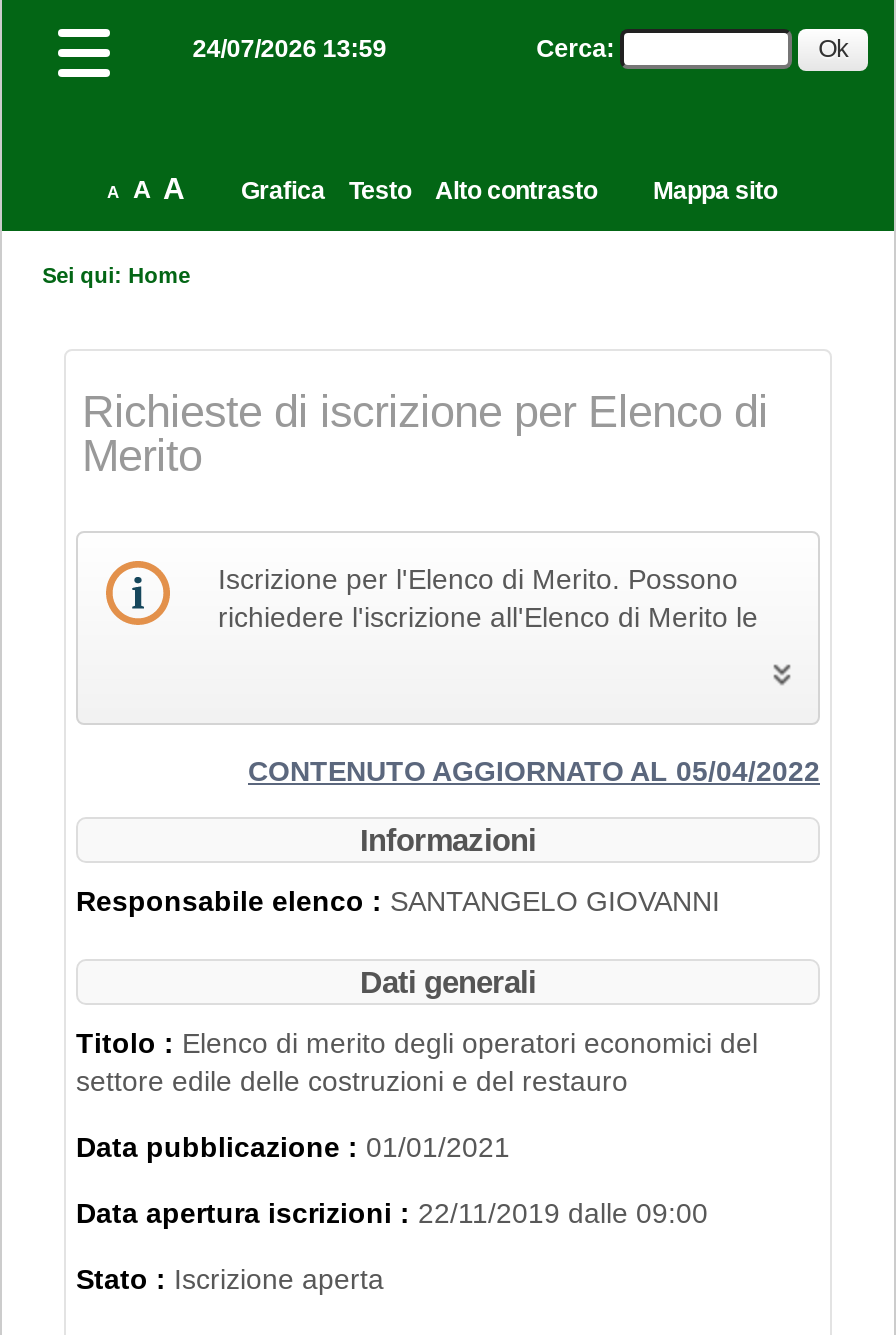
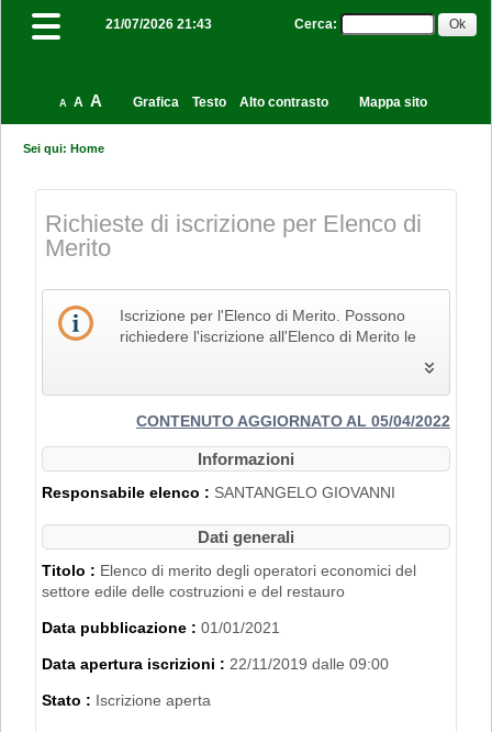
- 24/07/2026 13:59
+ 21/07/2026 21:43
